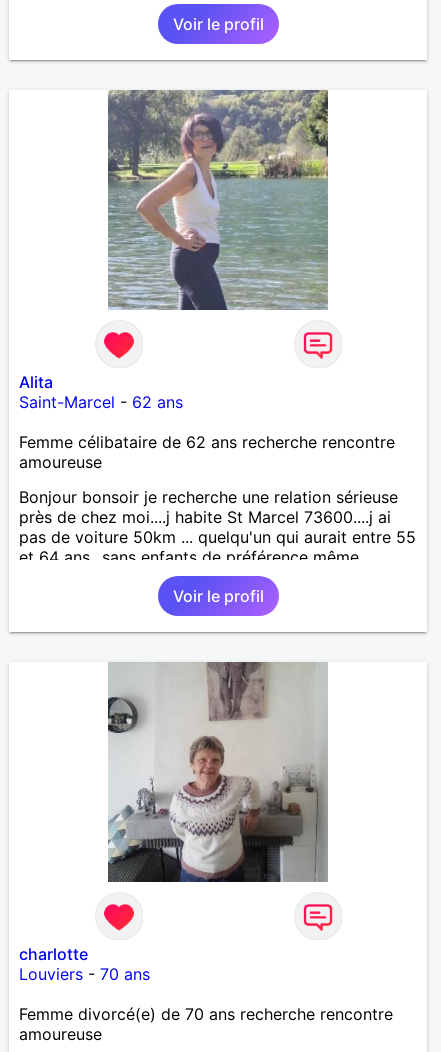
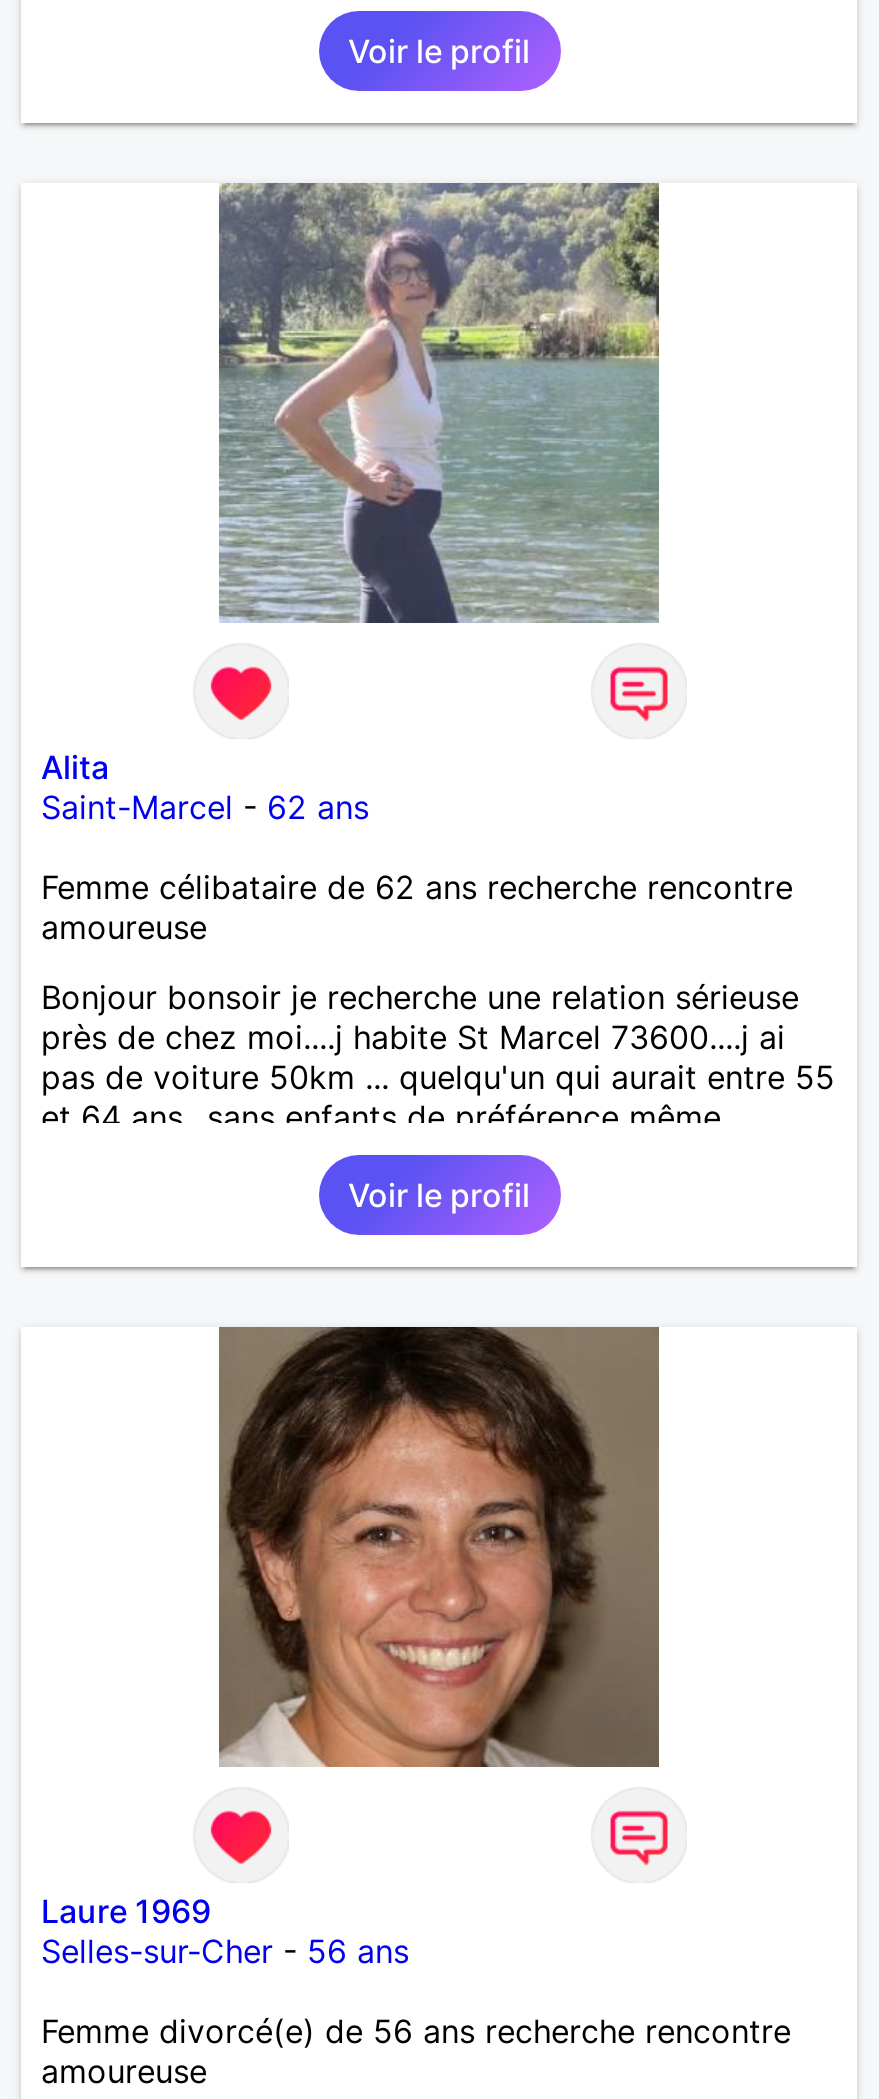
- [image]
+ [image]

- charlotte
- Louviers - 70 ans
+ Laure 1969
+ Selles-sur-Cher - 56 ans

- Femme divorcé(e) de 70 ans recherche rencontre
+ Femme divorcé(e) de 56 ans recherche rencontre
